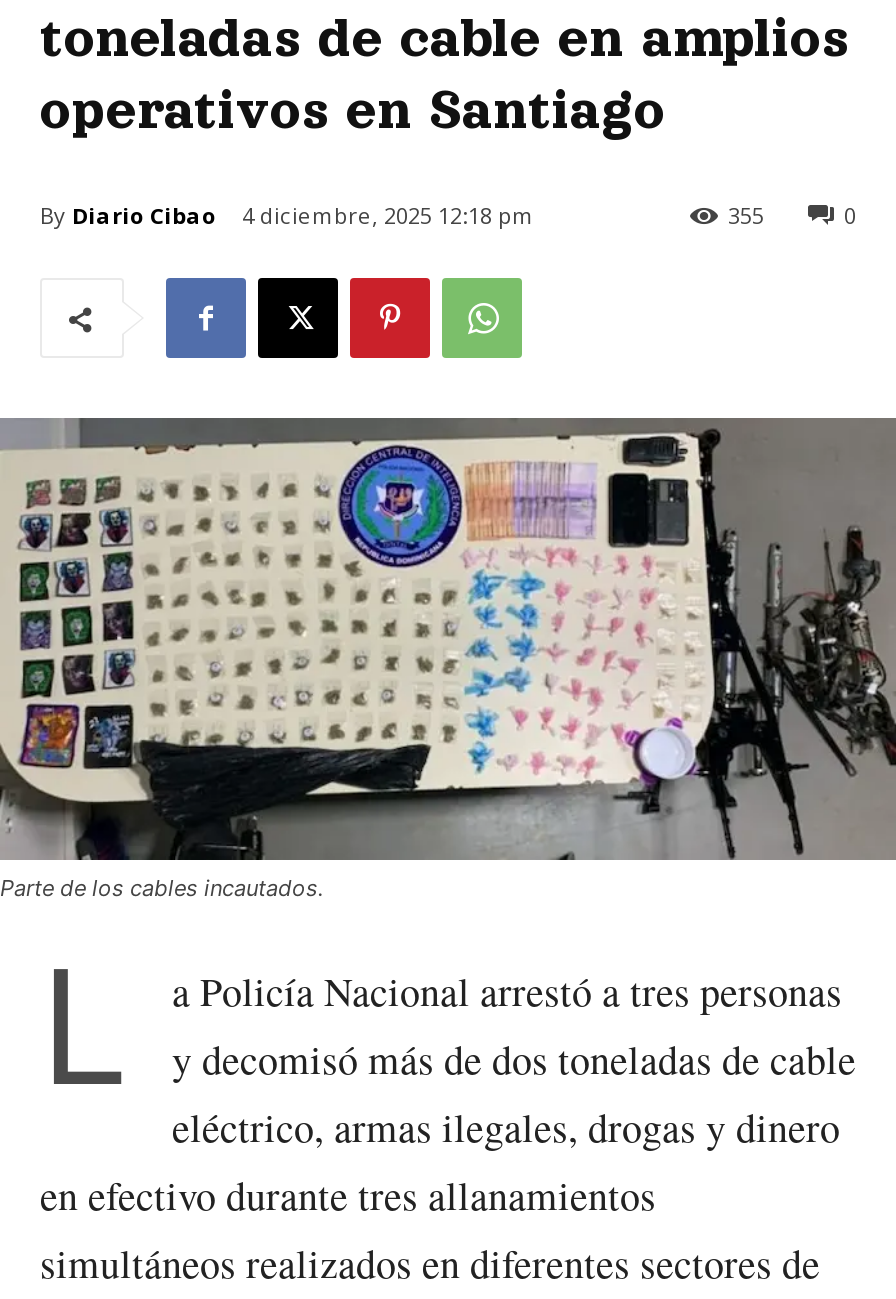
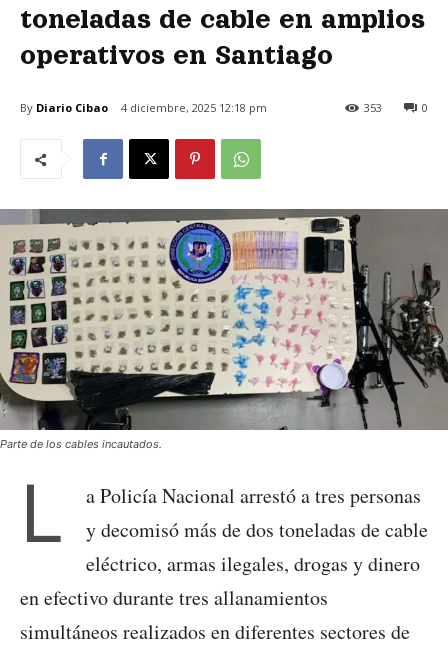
- 355
+ 353
